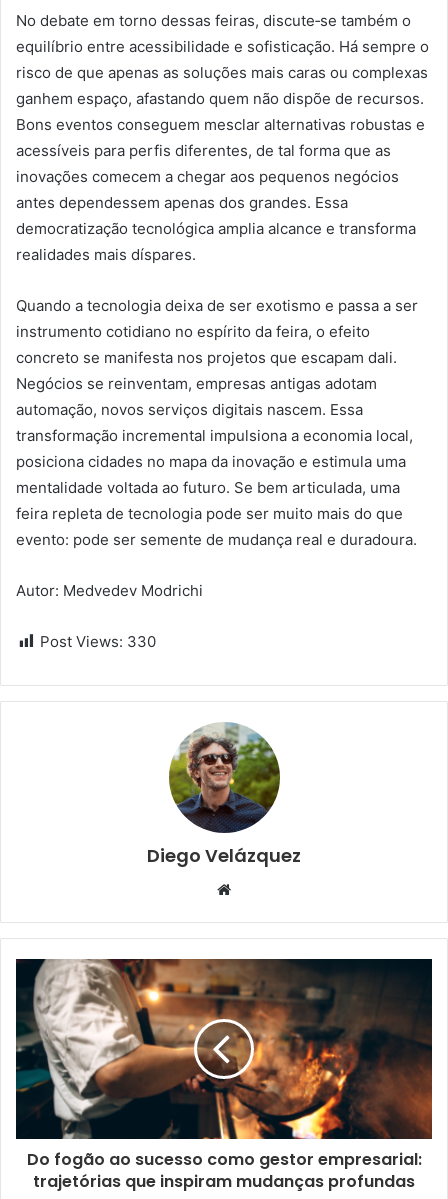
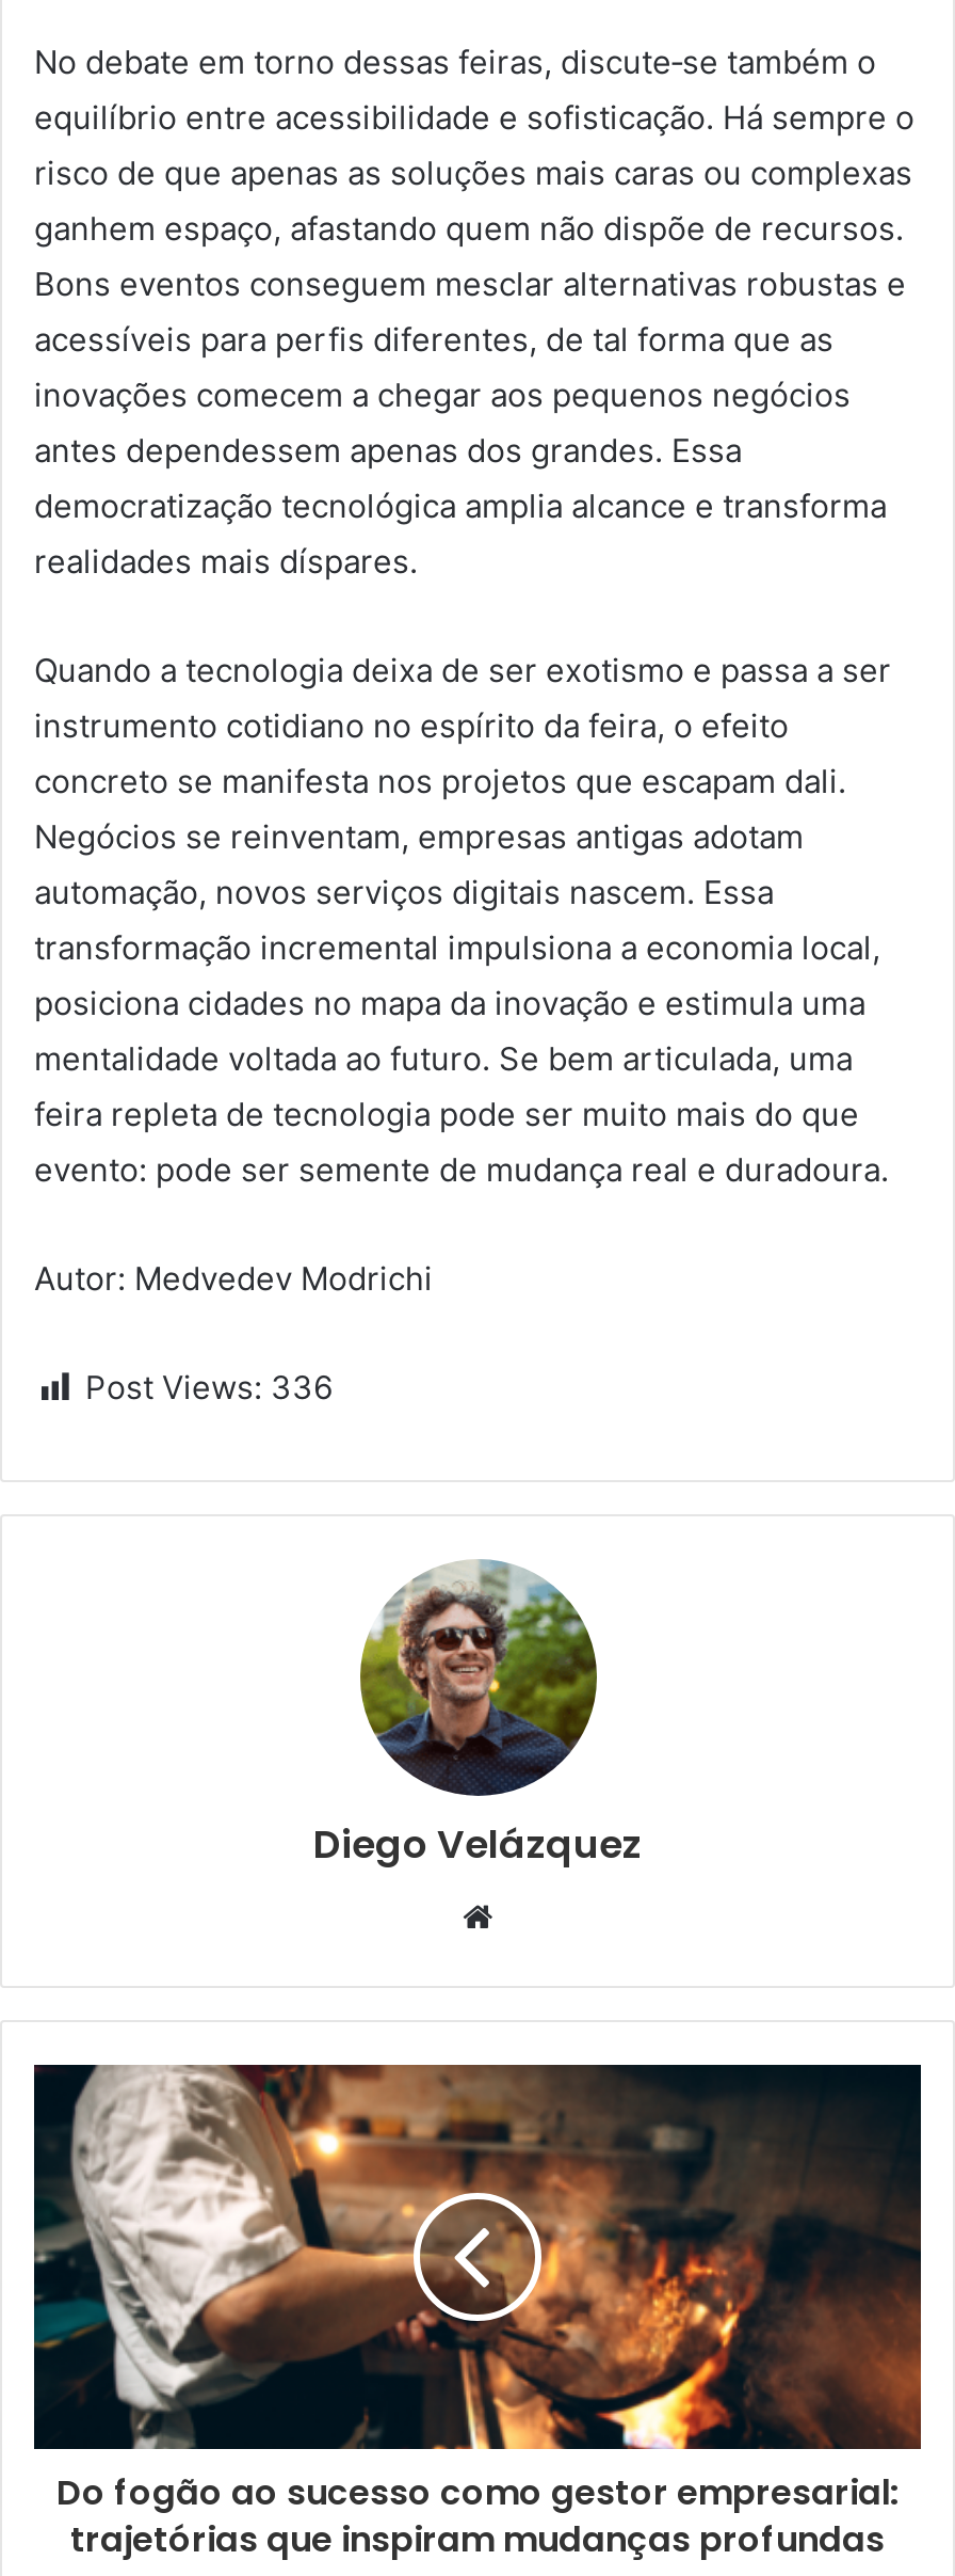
- Post Views: 330
+ Post Views: 336
